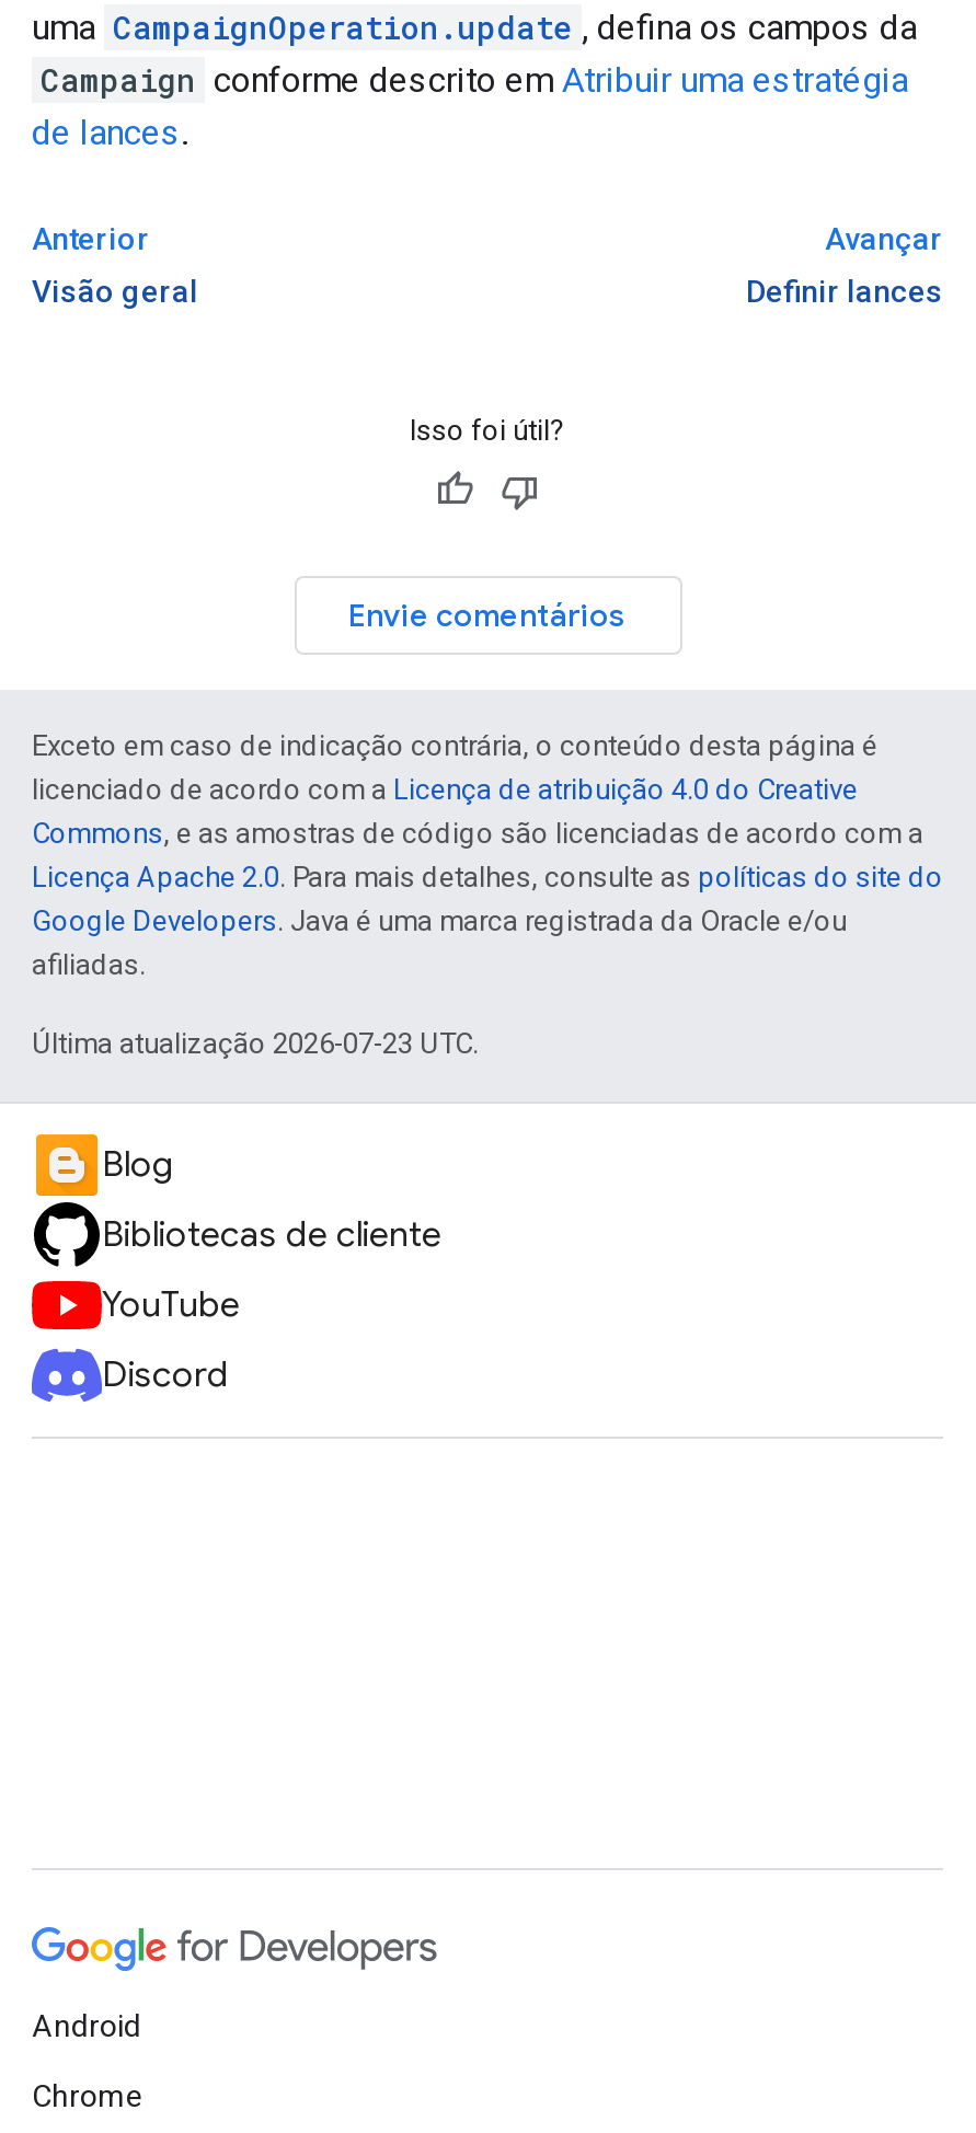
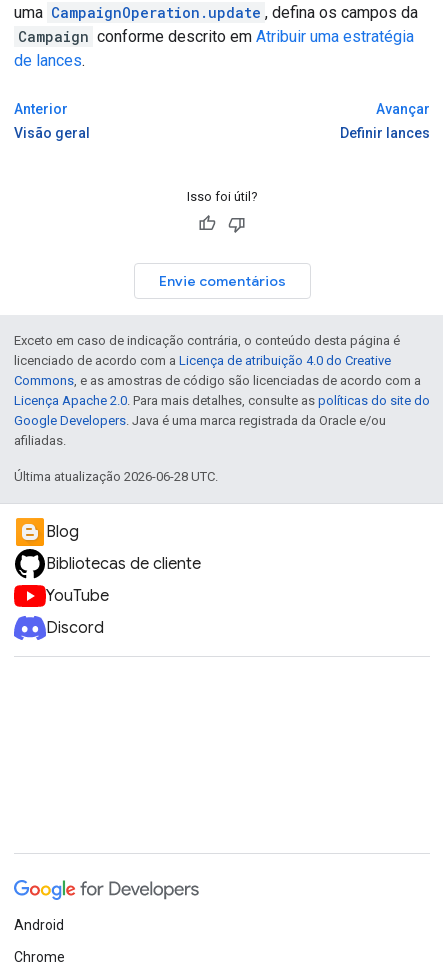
- Última atualização 2026-07-23 UTC.
+ Última atualização 2026-06-28 UTC.
